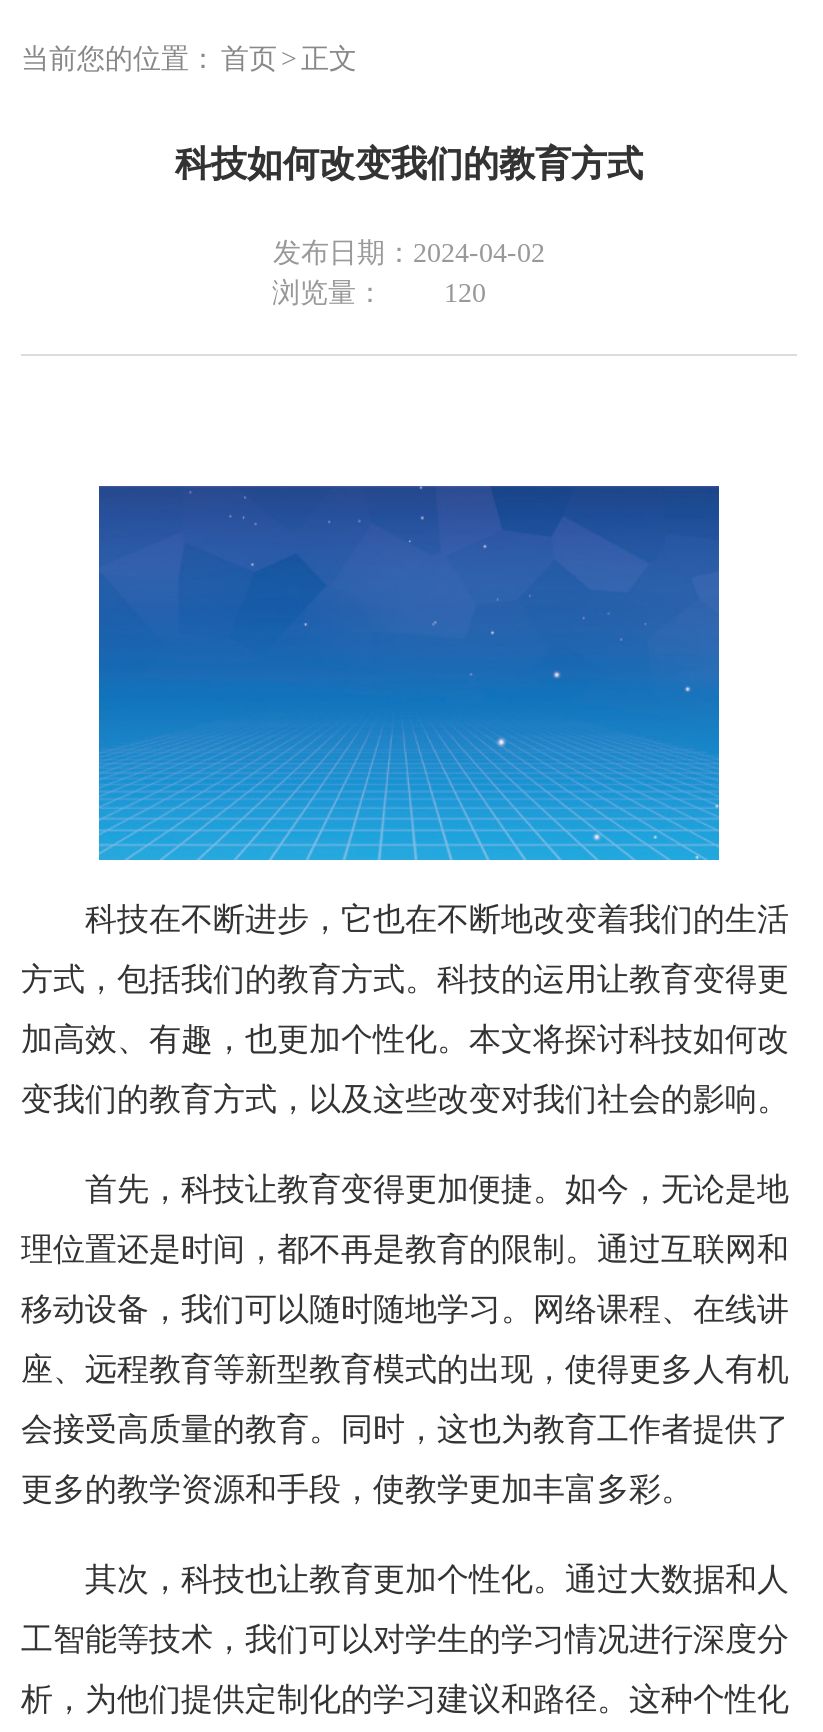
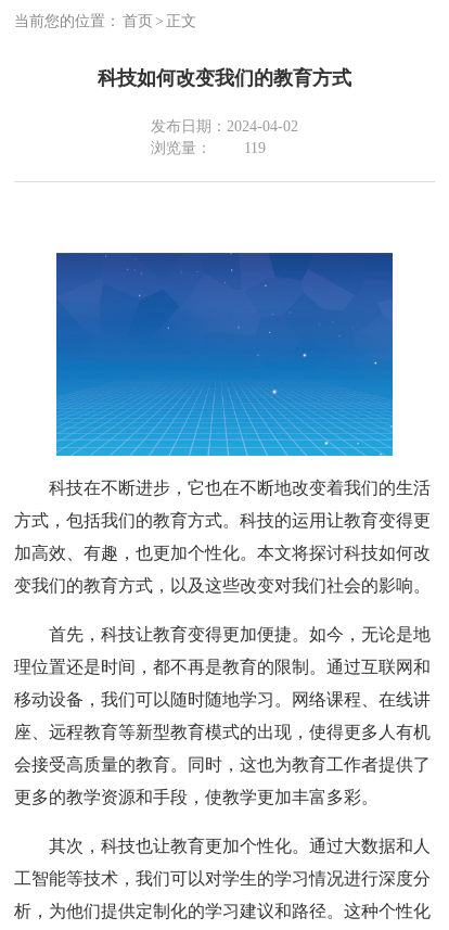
- 浏览量： 120
+ 浏览量： 119
